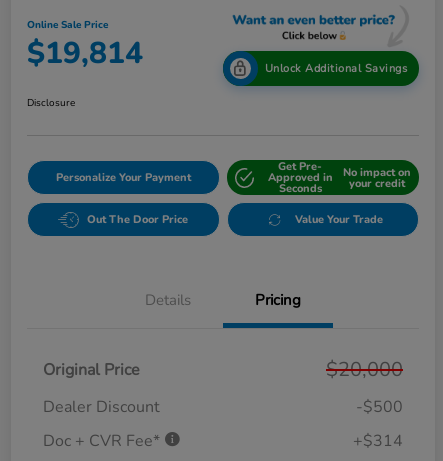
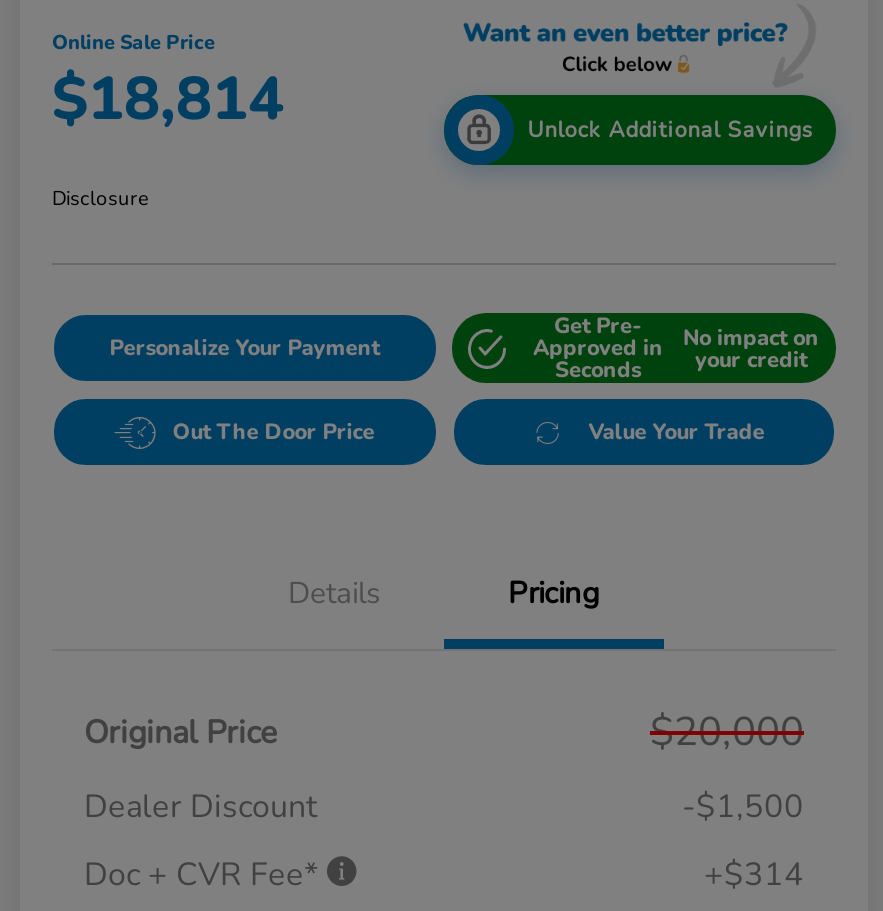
- $19,814
+ $18,814

- -$500
+ -$1,500
